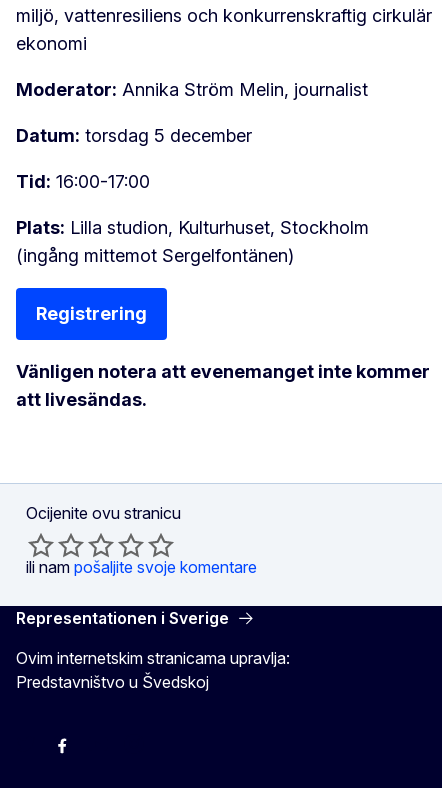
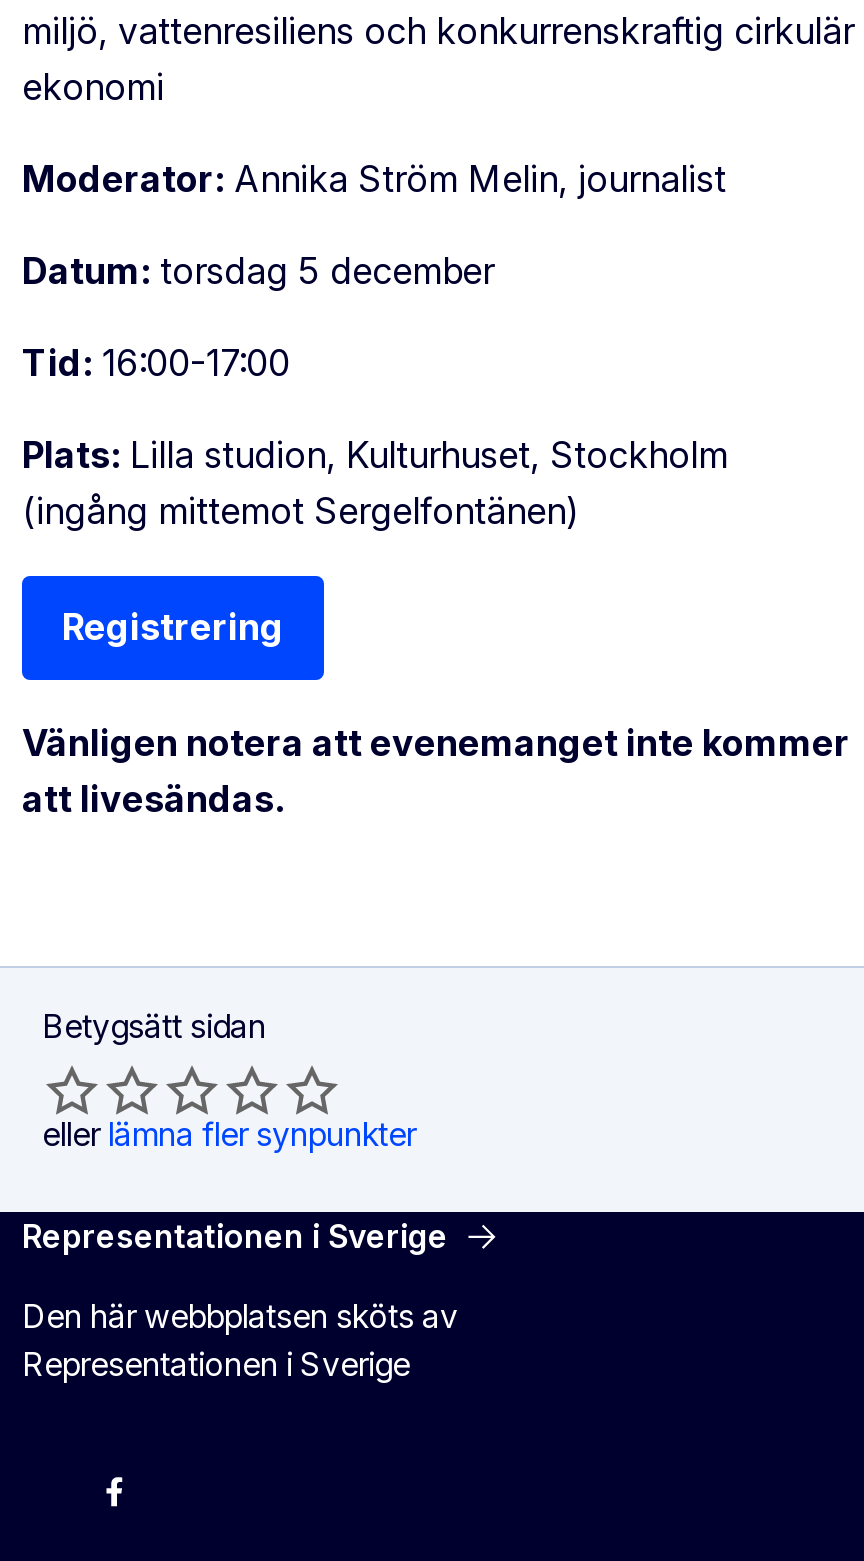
- Ocijenite ovu stranicu
+ Betygsätt sidan

- ili nam pošaljite svoje komentare
+ eller lämna fler synpunkter

- Ovim internetskim stranicama upravlja:
- Predstavništvo u Švedskoj
+ Den här webbplatsen sköts av
+ Representationen i Sverige
